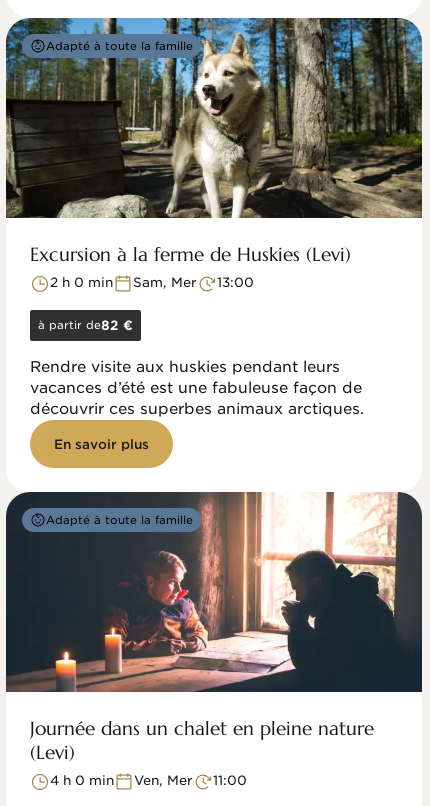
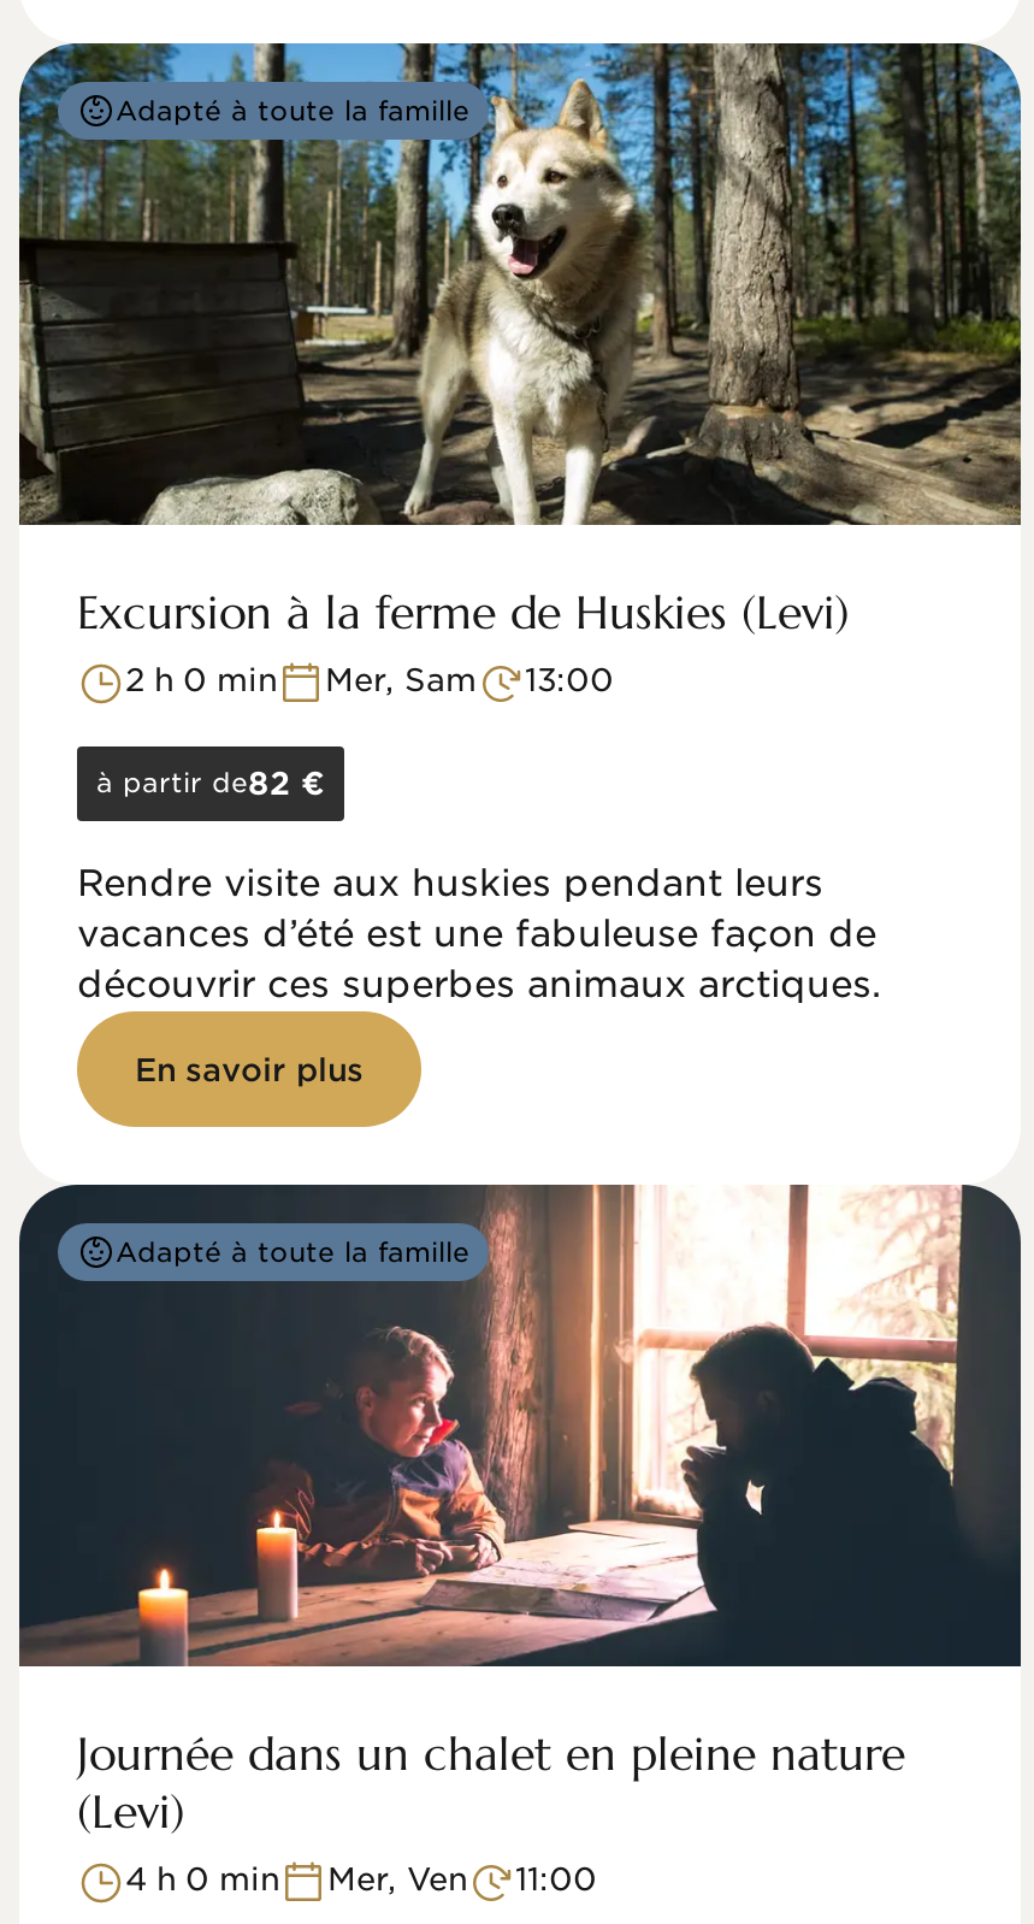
- Sam, Mer
+ Mer, Sam

- Ven, Mer
+ Mer, Ven
